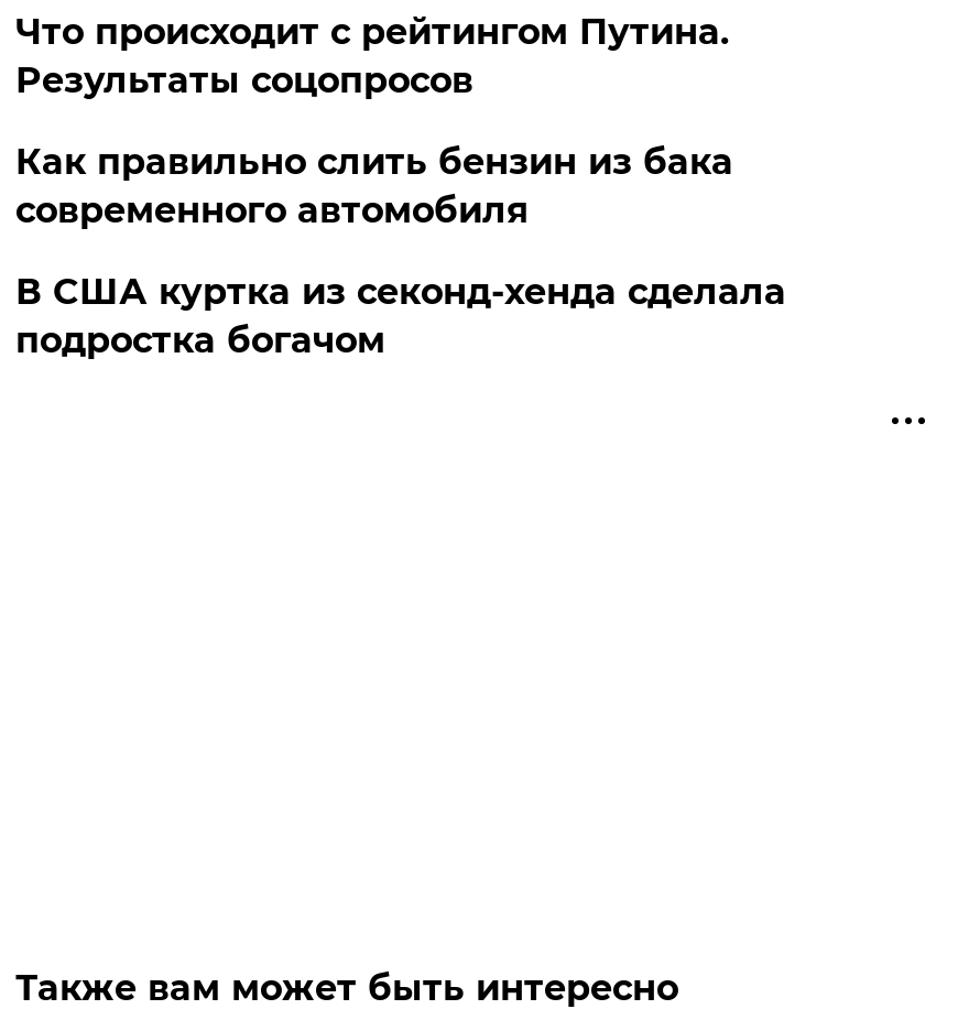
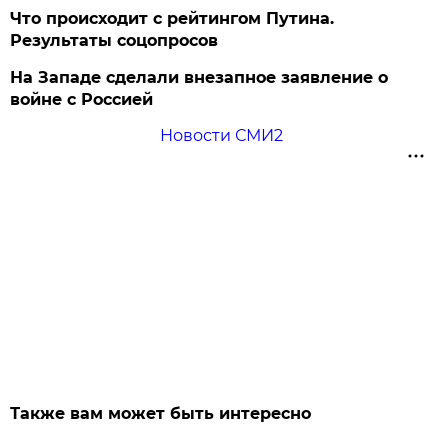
- Как правильно слить бензин из бака
- современного автомобиля
+ На Западе сделали внезапное заявление о
+ войне с Россией

- В США куртка из секонд-хенда сделала
- подростка богачом
+ Новости СМИ2
